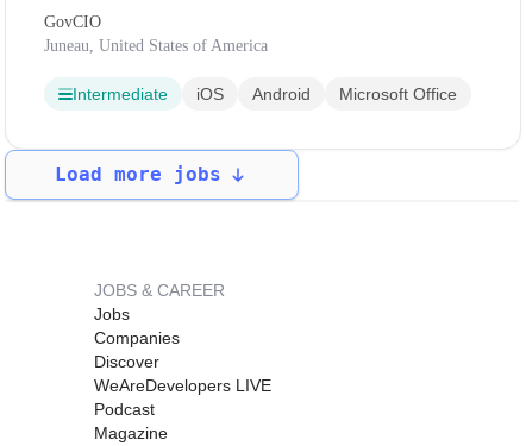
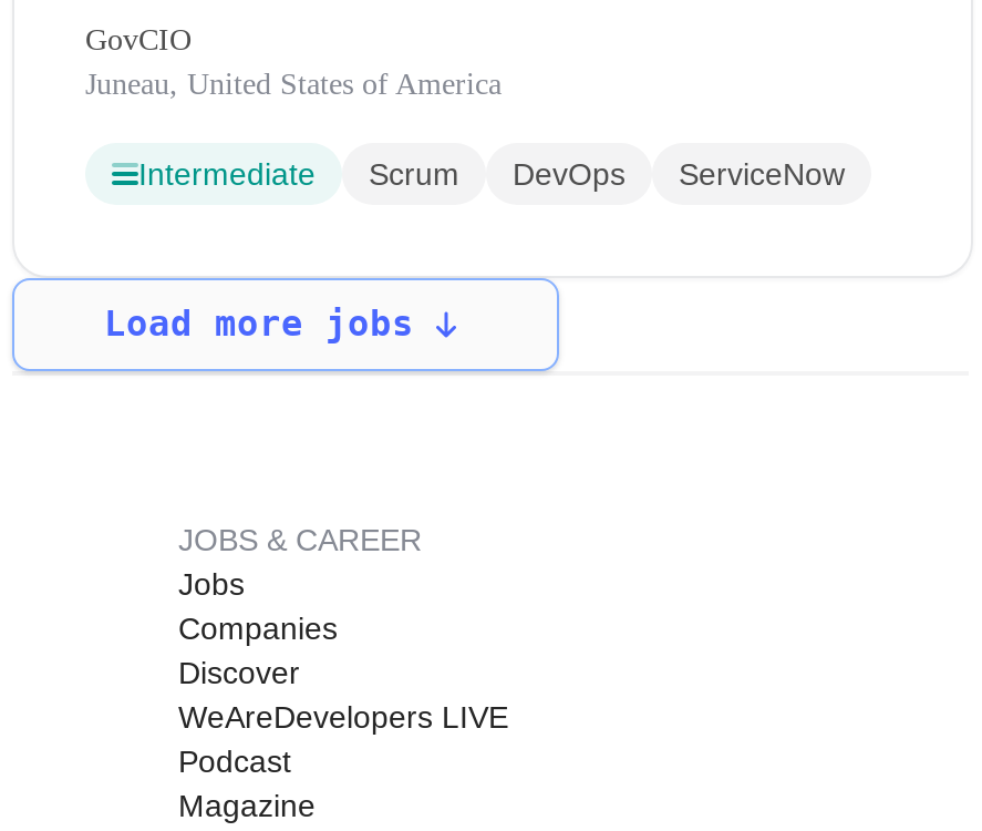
- iOS
- Android
- Microsoft Office
+ Scrum
+ DevOps
+ ServiceNow
